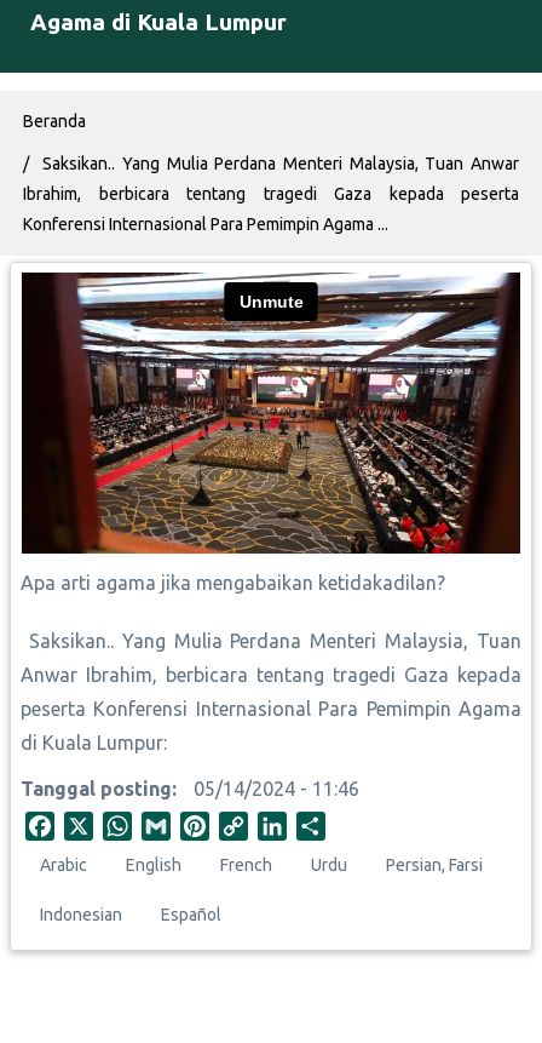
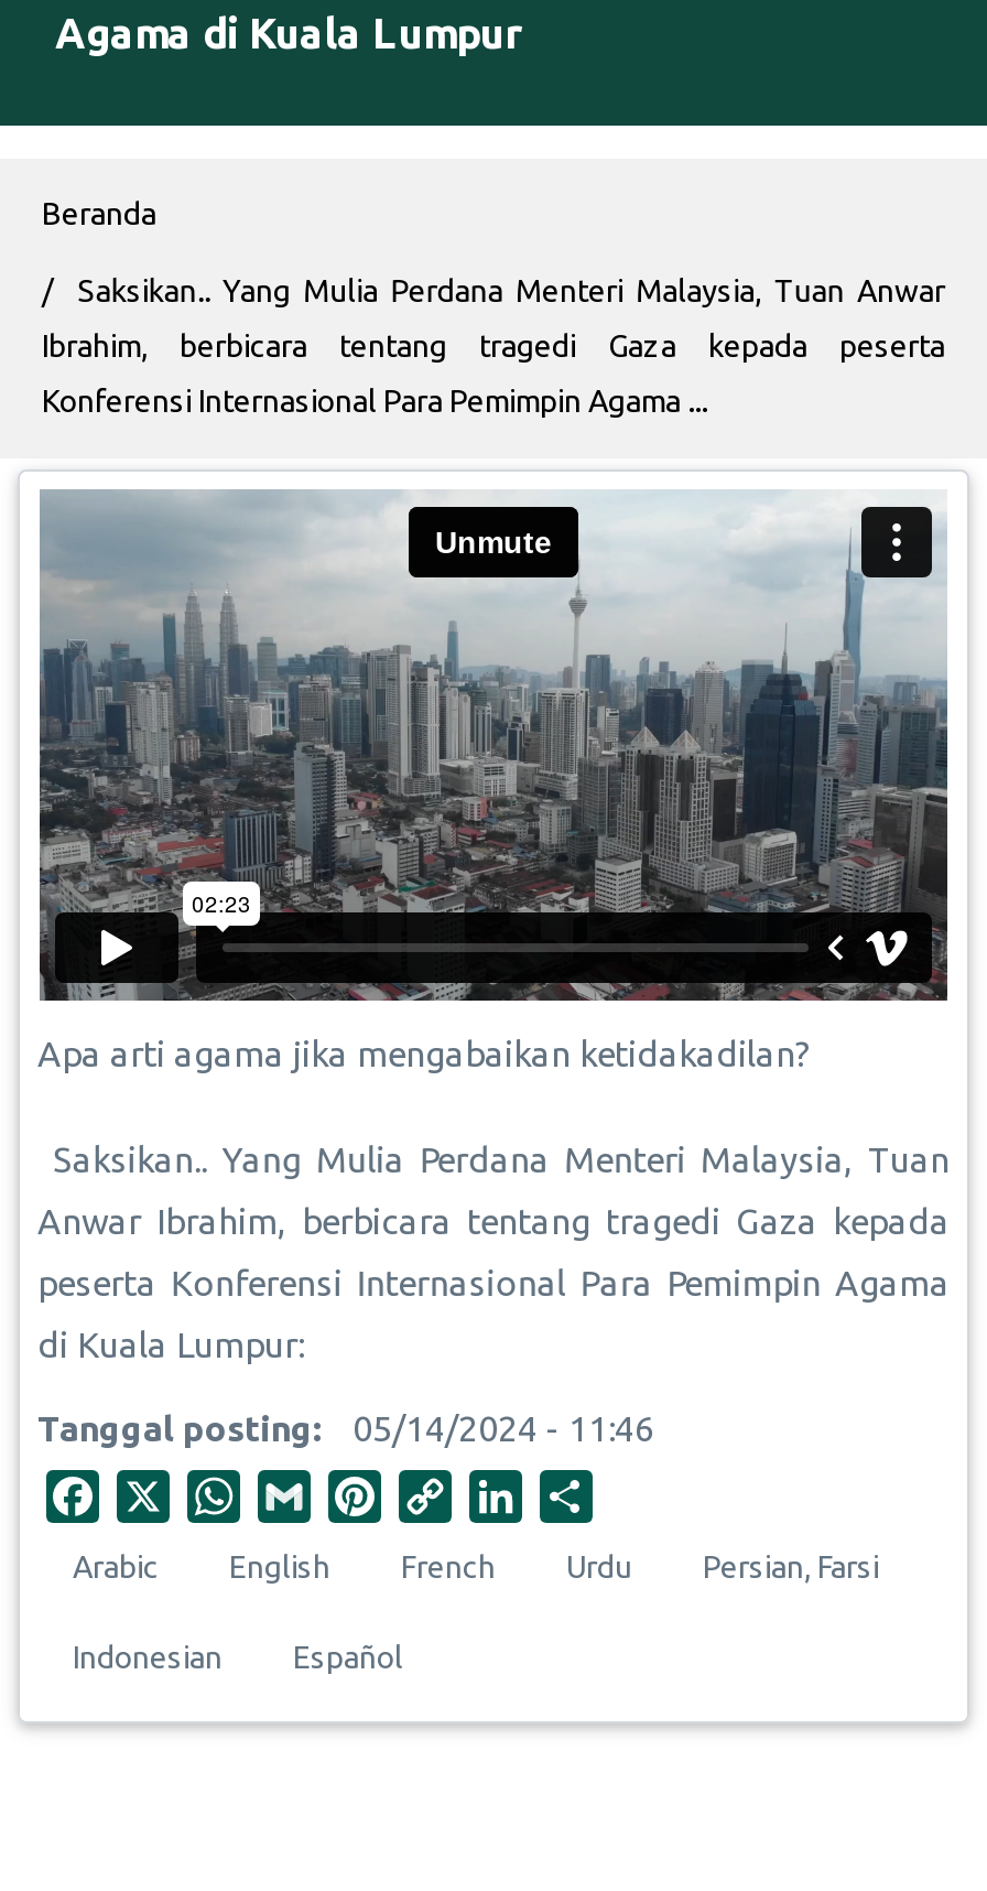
- [image]
+ [image]
